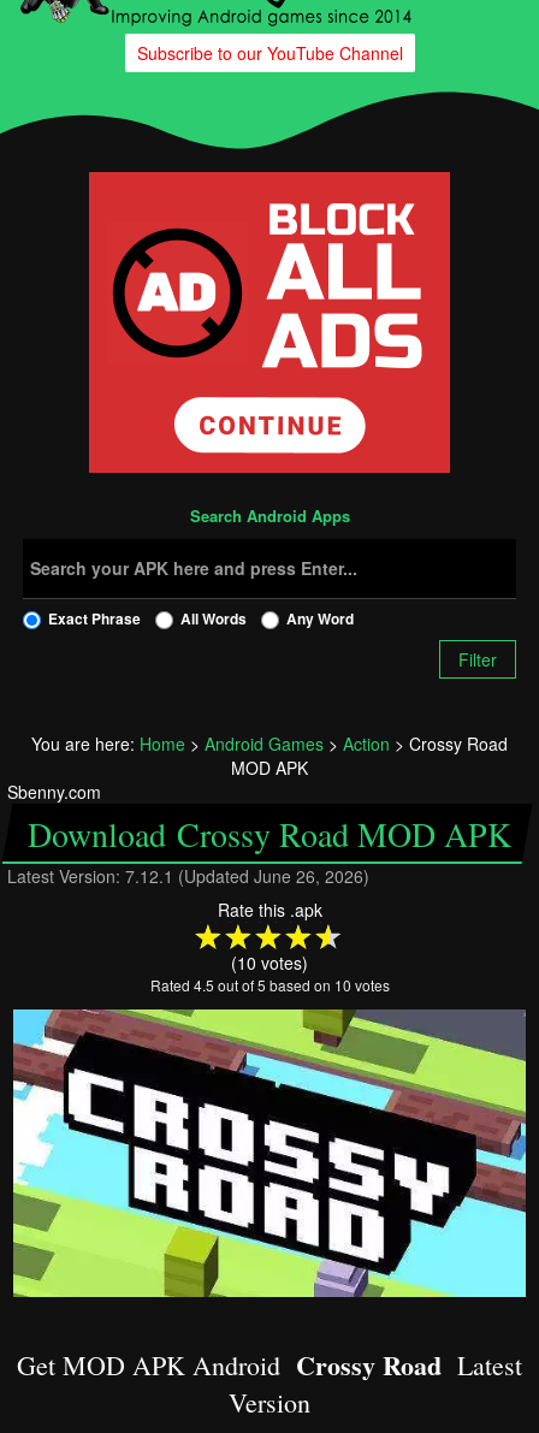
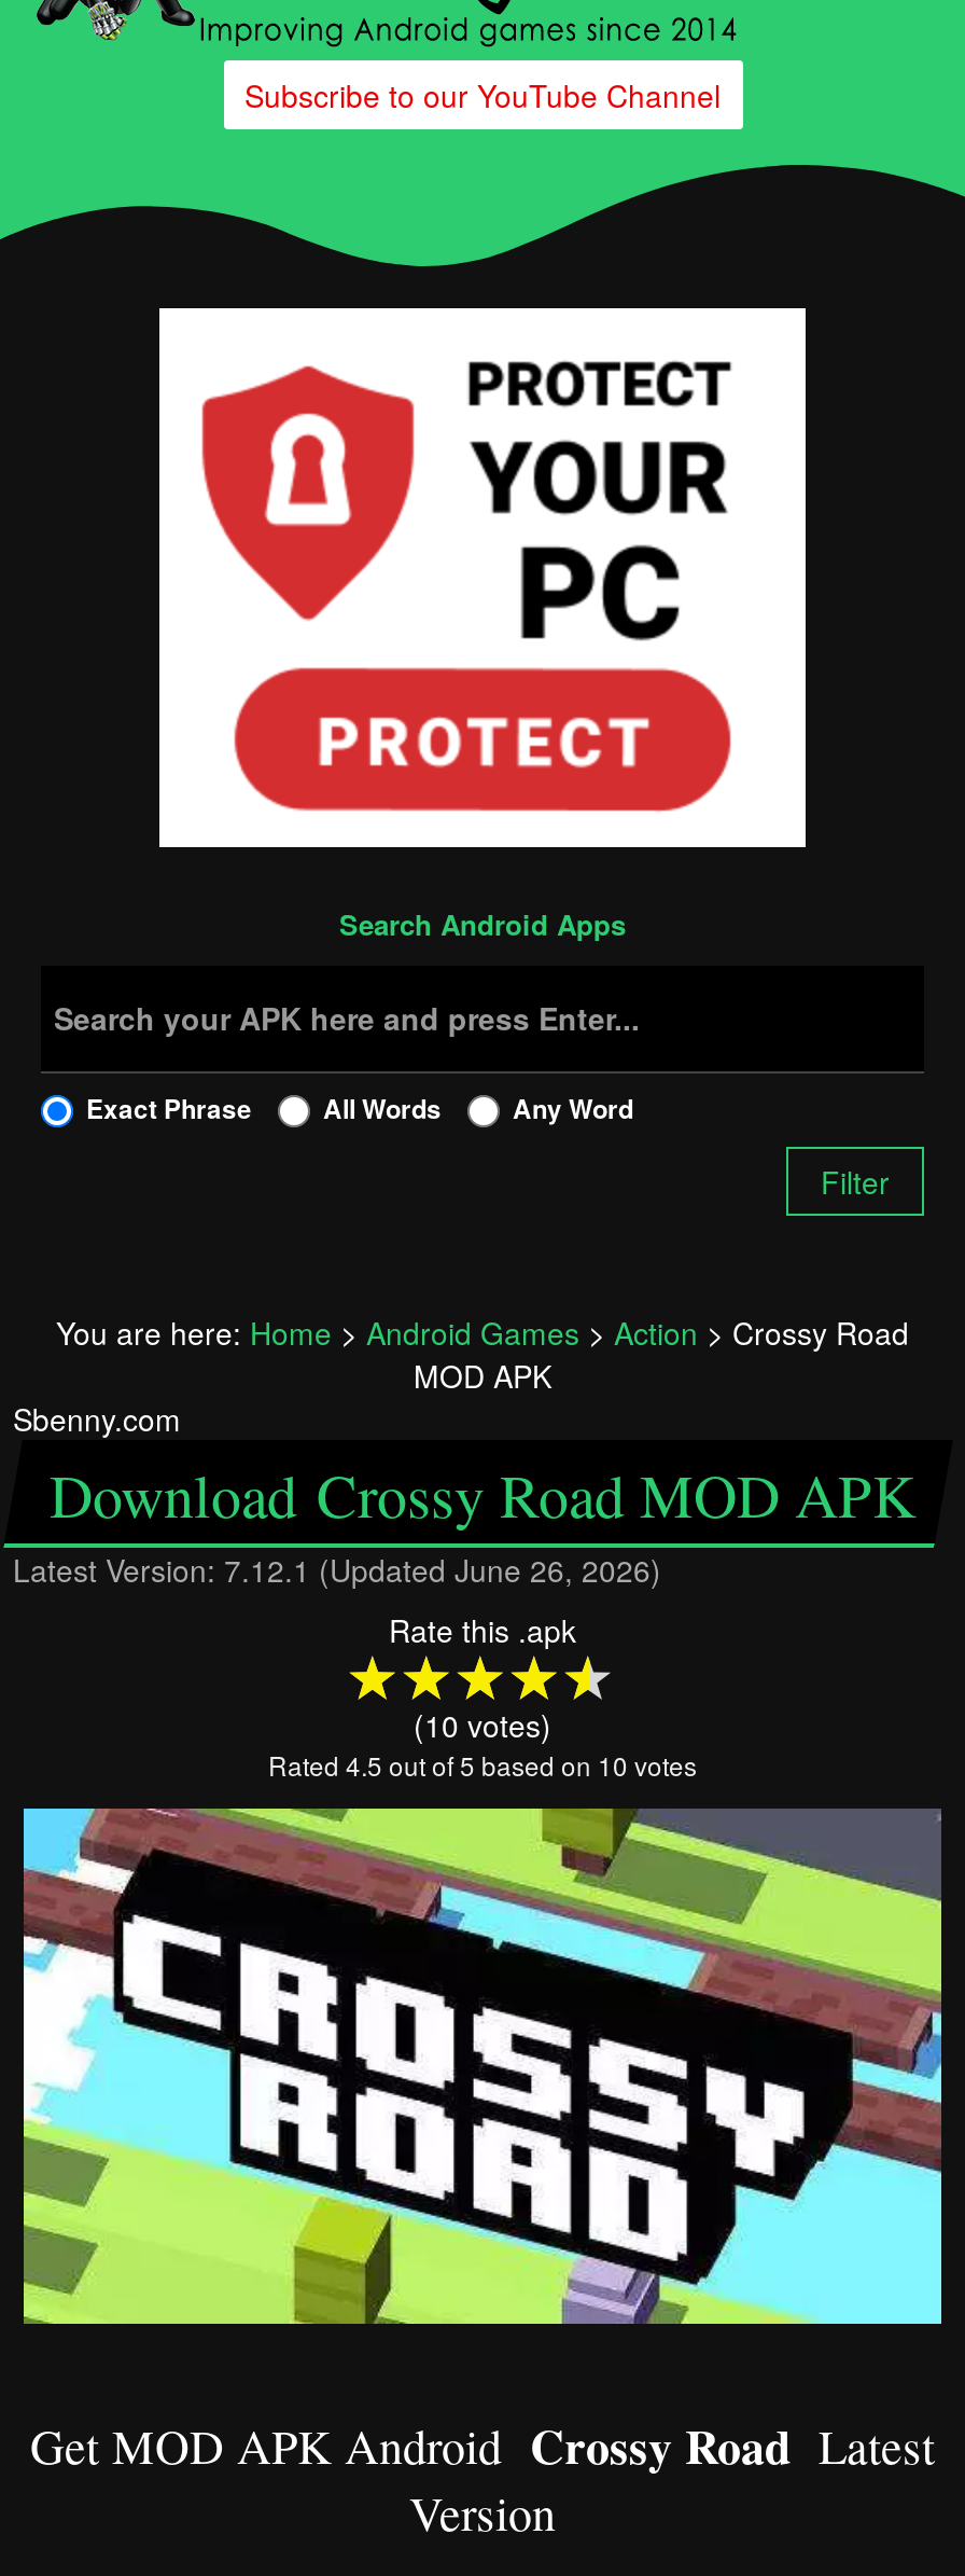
- [image]
+ [image]
